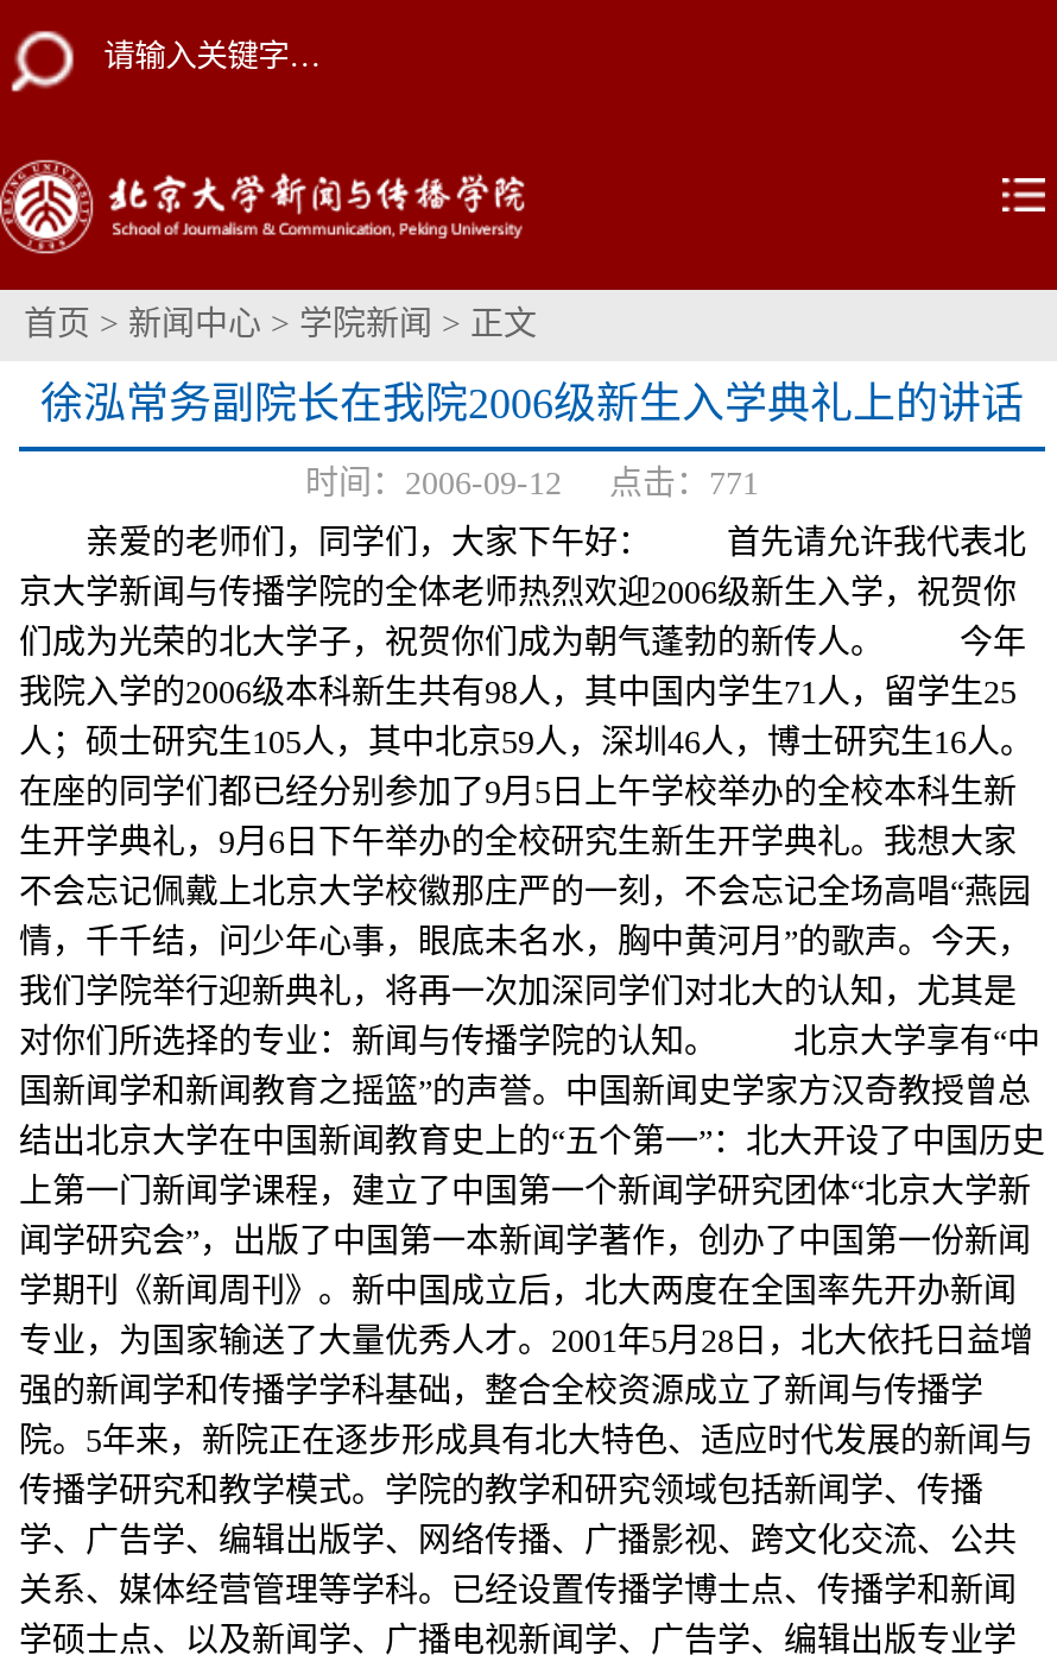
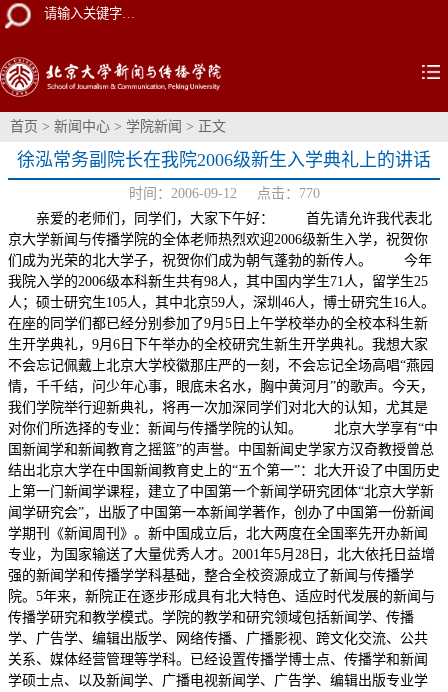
- 时间：2006-09-12 点击：771
+ 时间：2006-09-12 点击：770
